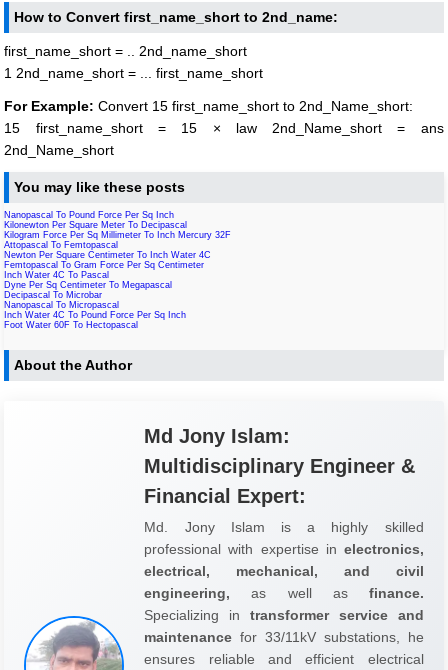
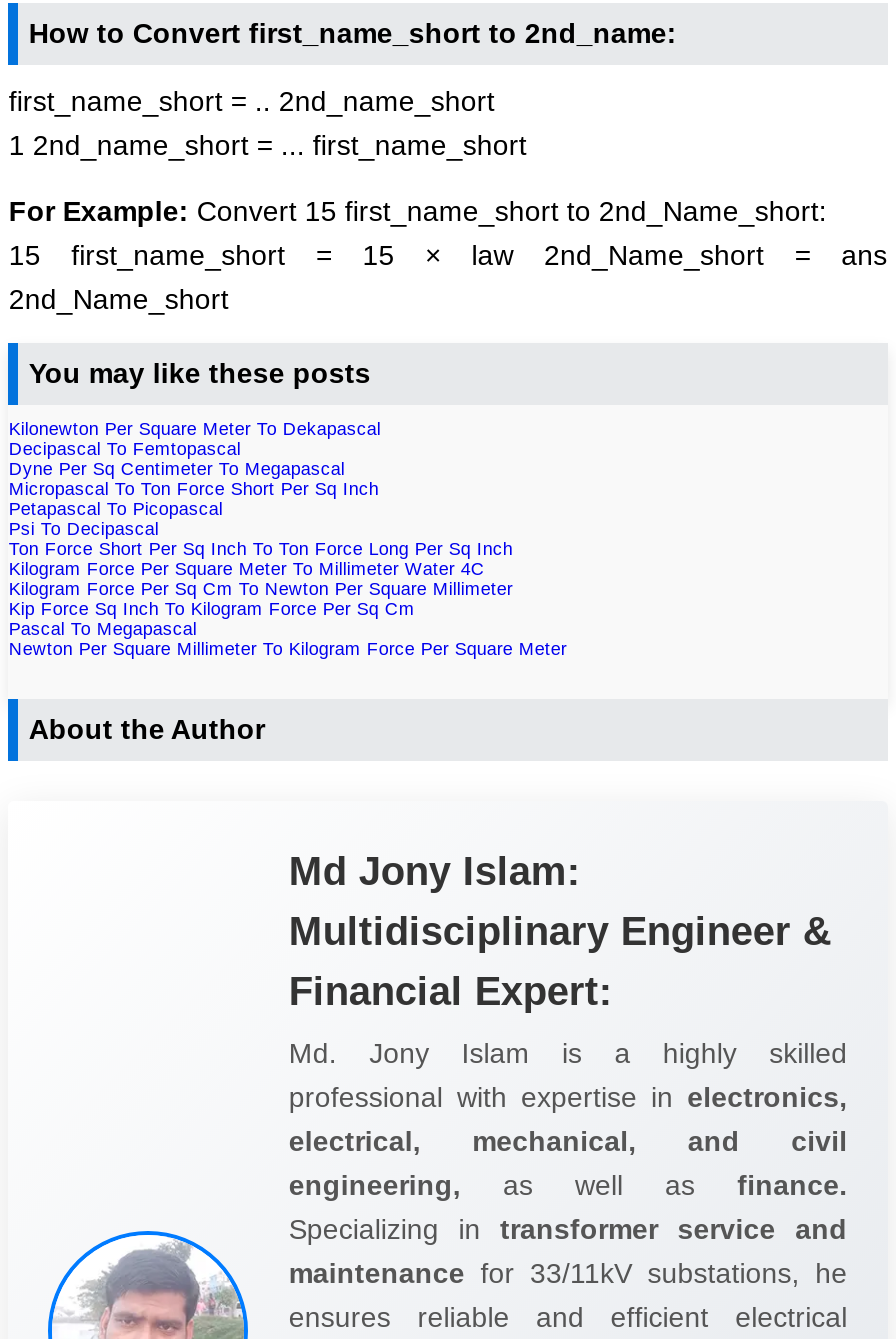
- Nanopascal To Pound Force Per Sq Inch
- Kilonewton Per Square Meter To Decipascal
- Kilogram Force Per Sq Millimeter To Inch Mercury 32F
- Attopascal To Femtopascal
- Newton Per Square Centimeter To Inch Water 4C
- Femtopascal To Gram Force Per Sq Centimeter
- Inch Water 4C To Pascal
+ Kilonewton Per Square Meter To Dekapascal
+ Decipascal To Femtopascal

moved up: Dyne Per Sq Centimeter To Megapascal

- Decipascal To Microbar
- Nanopascal To Micropascal
- Inch Water 4C To Pound Force Per Sq Inch
- Foot Water 60F To Hectopascal
+ Micropascal To Ton Force Short Per Sq Inch
+ Petapascal To Picopascal
+ Psi To Decipascal
+ Ton Force Short Per Sq Inch To Ton Force Long Per Sq Inch
+ Kilogram Force Per Square Meter To Millimeter Water 4C
+ Kilogram Force Per Sq Cm To Newton Per Square Millimeter
+ Kip Force Sq Inch To Kilogram Force Per Sq Cm
+ Pascal To Megapascal
+ Newton Per Square Millimeter To Kilogram Force Per Square Meter
